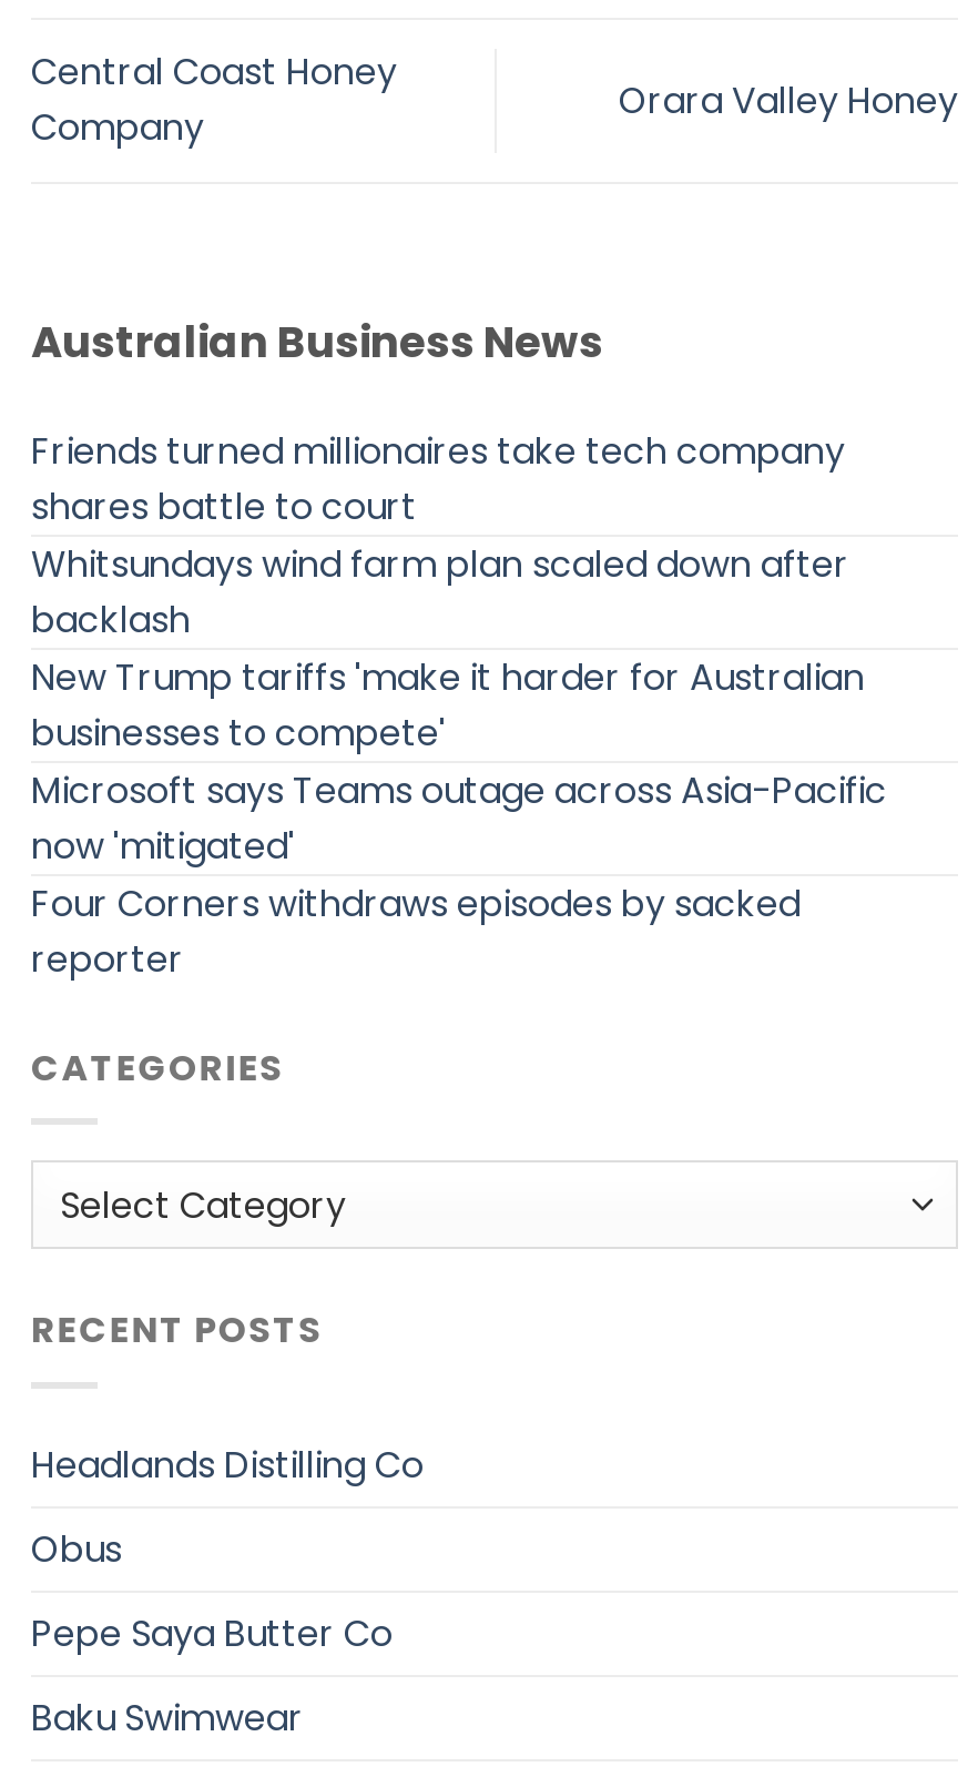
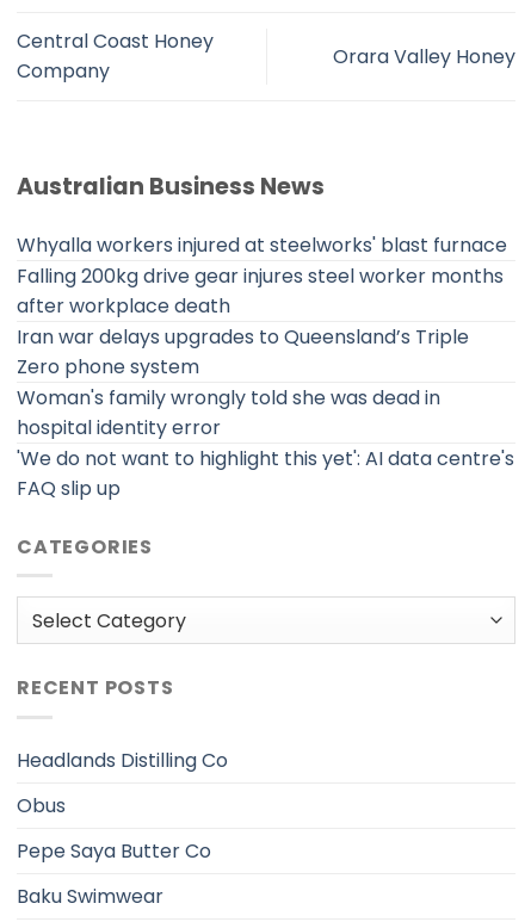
- Friends turned millionaires take tech company
- shares battle to court
- Whitsundays wind farm plan scaled down after
- backlash
- New Trump tariffs 'make it harder for Australian
- businesses to compete'
- Microsoft says Teams outage across Asia-Pacific
- now 'mitigated'
- Four Corners withdraws episodes by sacked
- reporter
+ Whyalla workers injured at steelworks' blast furnace
+ Falling 200kg drive gear injures steel worker months
+ after workplace death
+ Iran war delays upgrades to Queensland’s Triple
+ Zero phone system
+ Woman's family wrongly told she was dead in
+ hospital identity error
+ 'We do not want to highlight this yet': AI data centre's
+ FAQ slip up
